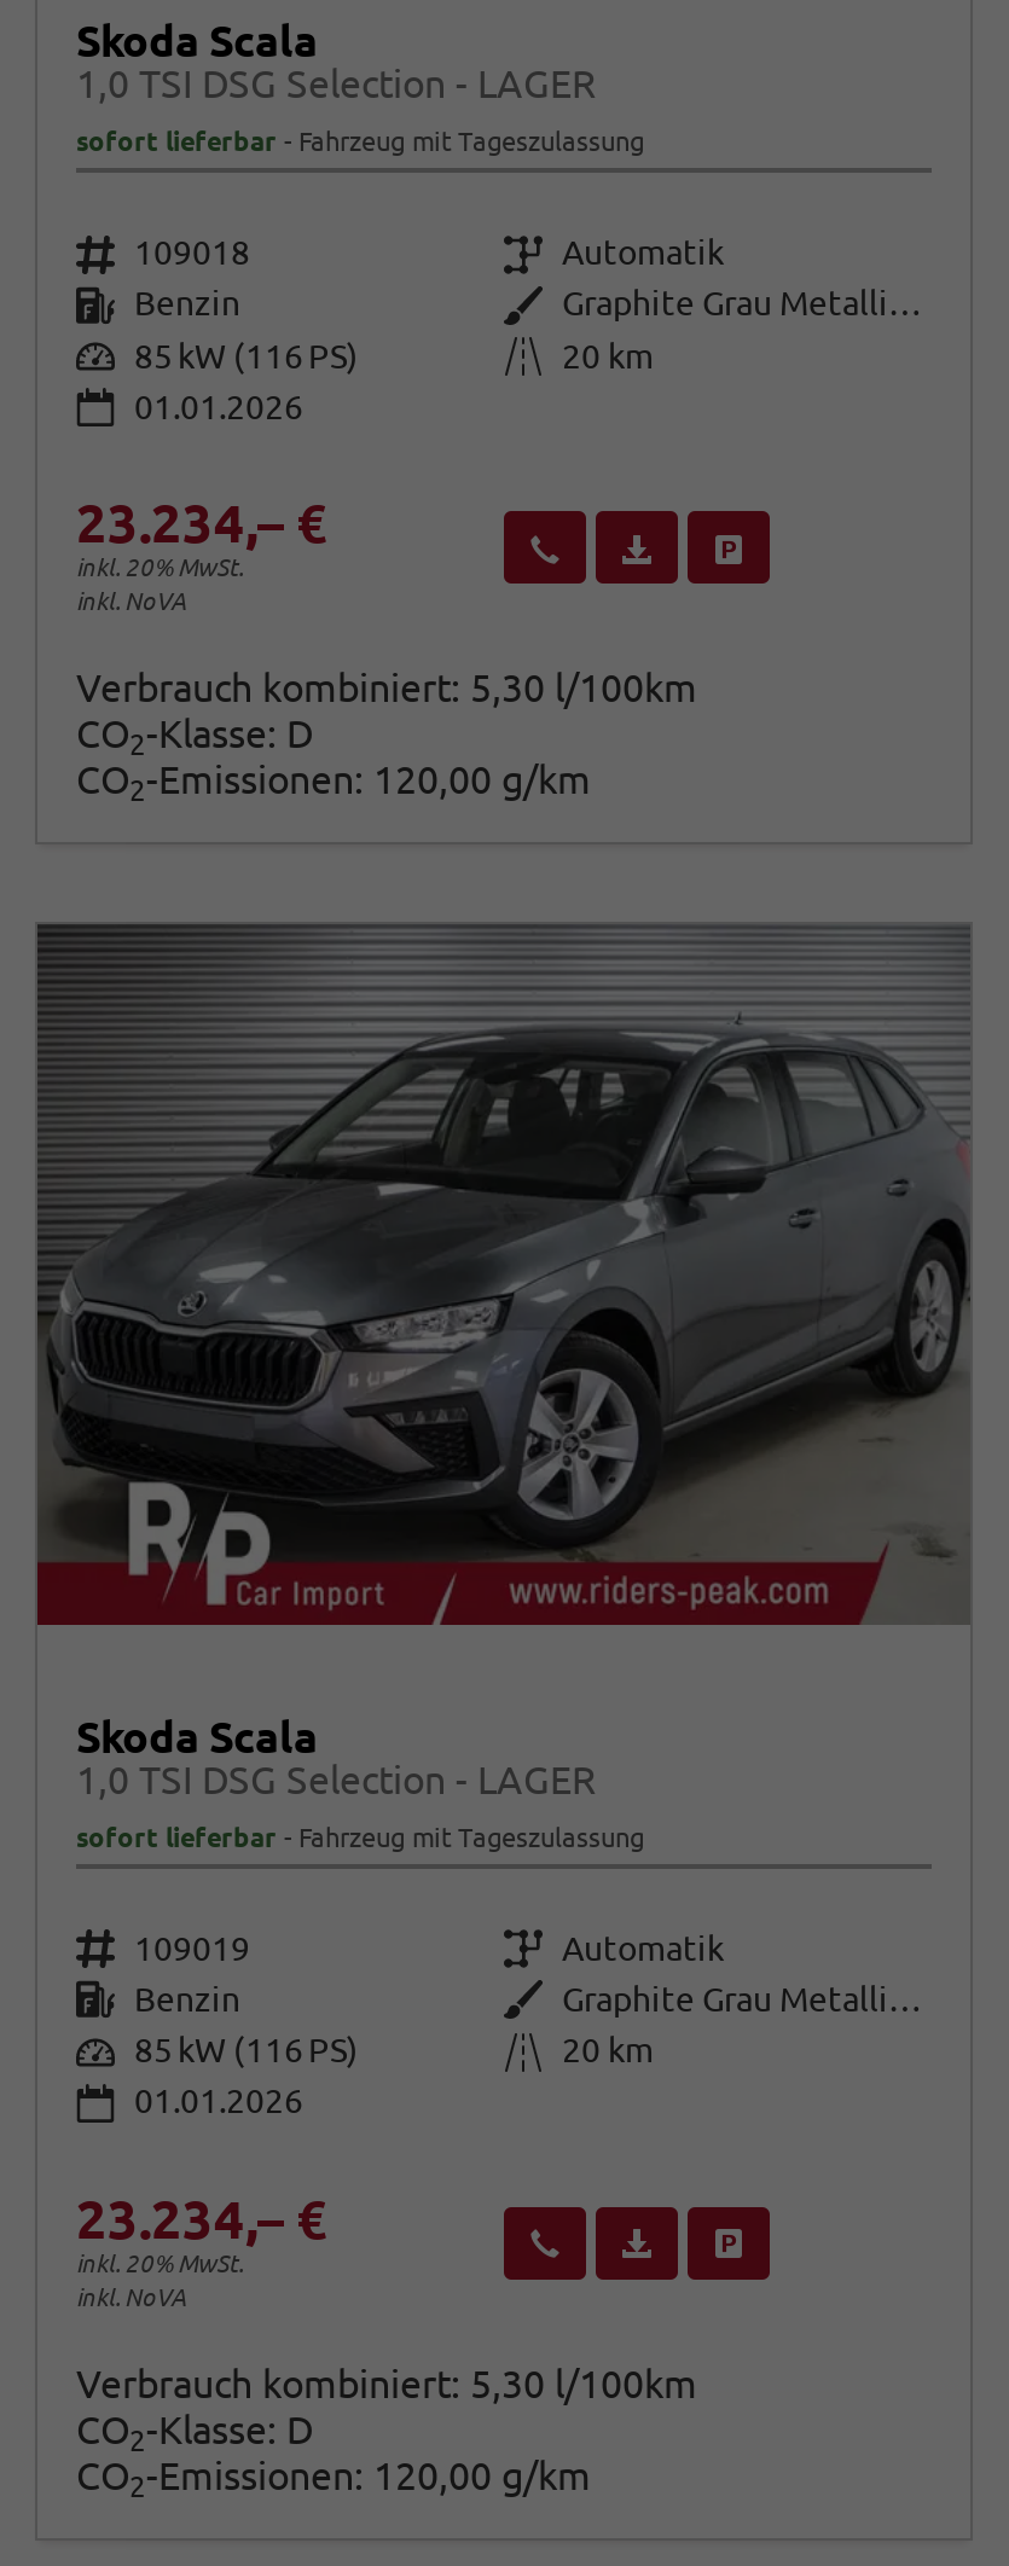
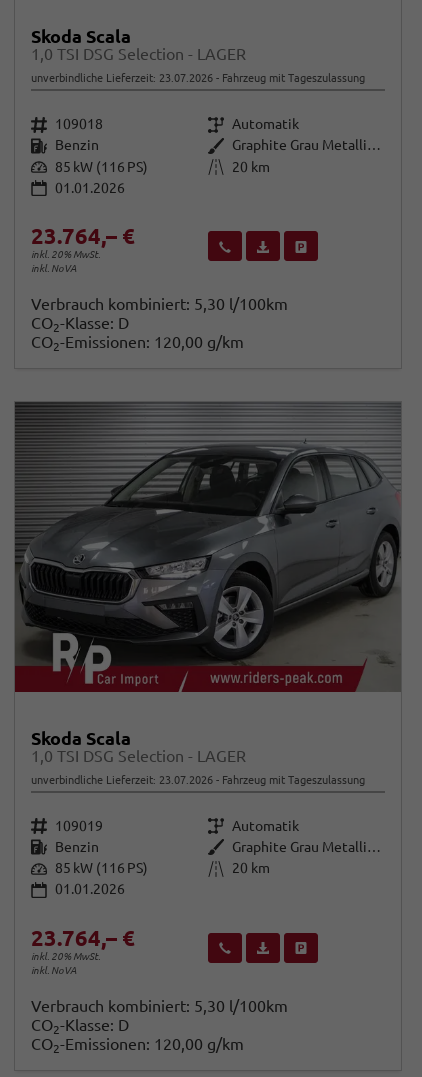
- sofort lieferbar Fahrzeug mit Tageszulassung
+ unverbindliche Lieferzeit: 23.07.2026 Fahrzeug mit Tageszulassung

- 23.234,– €
+ 23.764,– €

- sofort lieferbar Fahrzeug mit Tageszulassung
+ unverbindliche Lieferzeit: 23.07.2026 Fahrzeug mit Tageszulassung

- 23.234,– €
+ 23.764,– €
